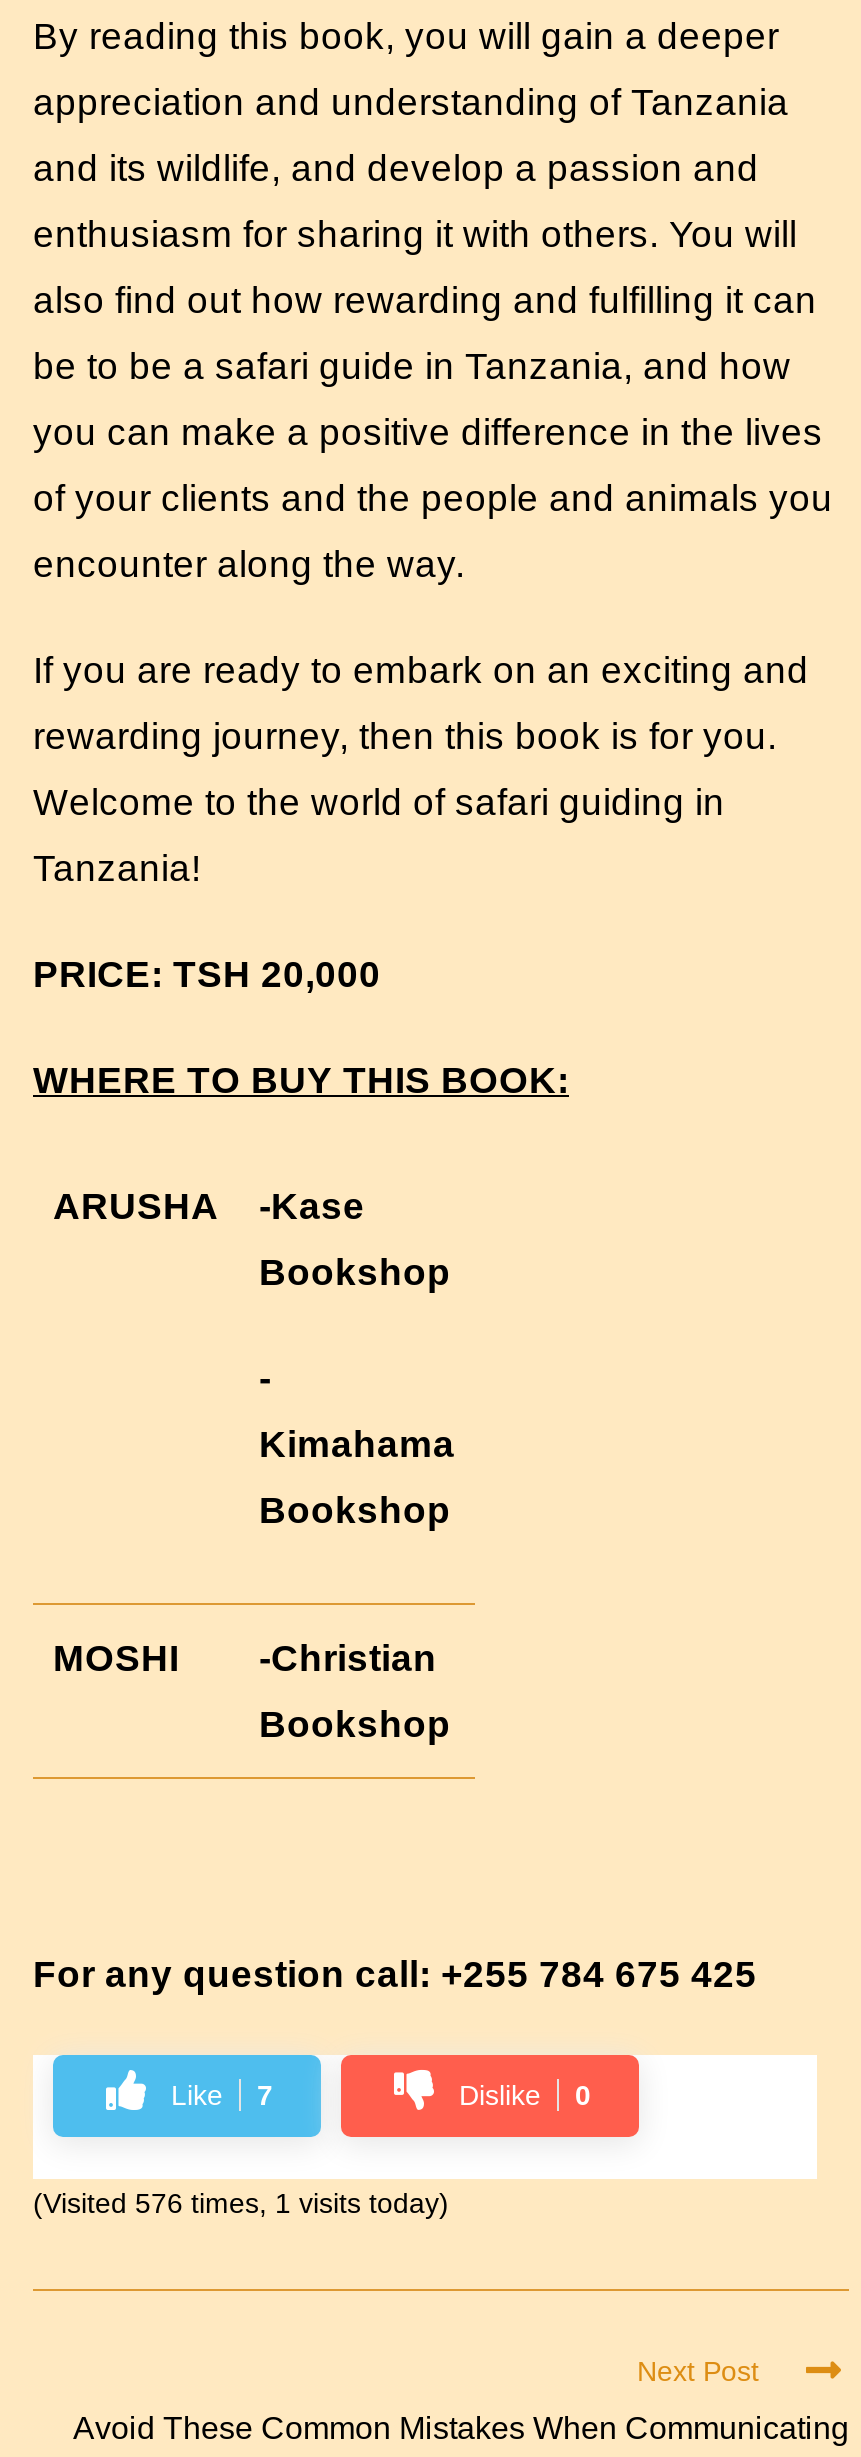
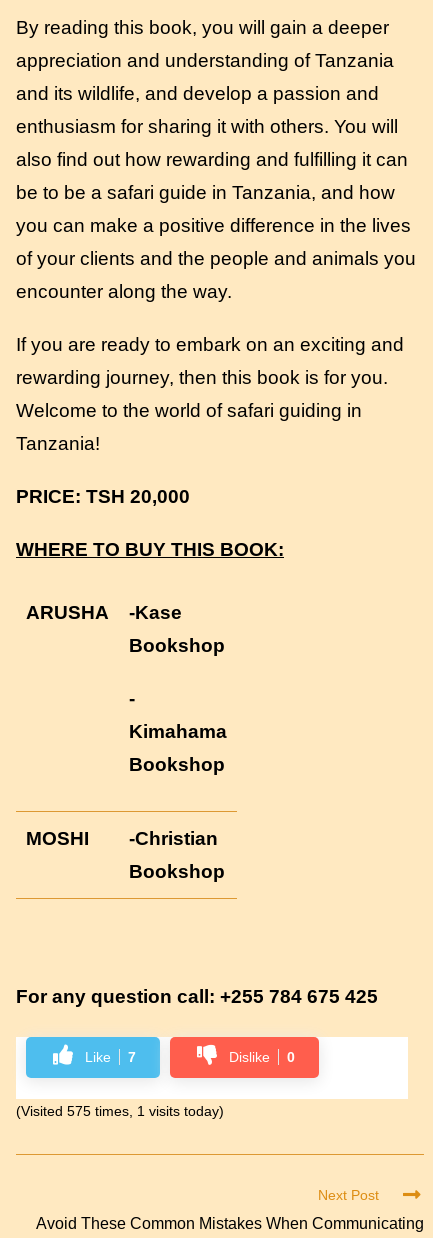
- (Visited 576 times, 1 visits today)
+ (Visited 575 times, 1 visits today)
